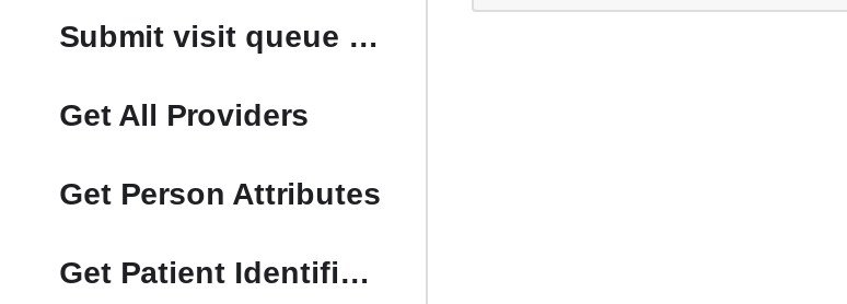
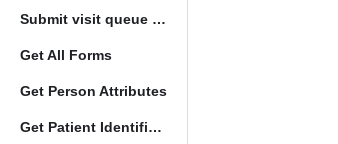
- Get All Providers
+ Get All Forms
